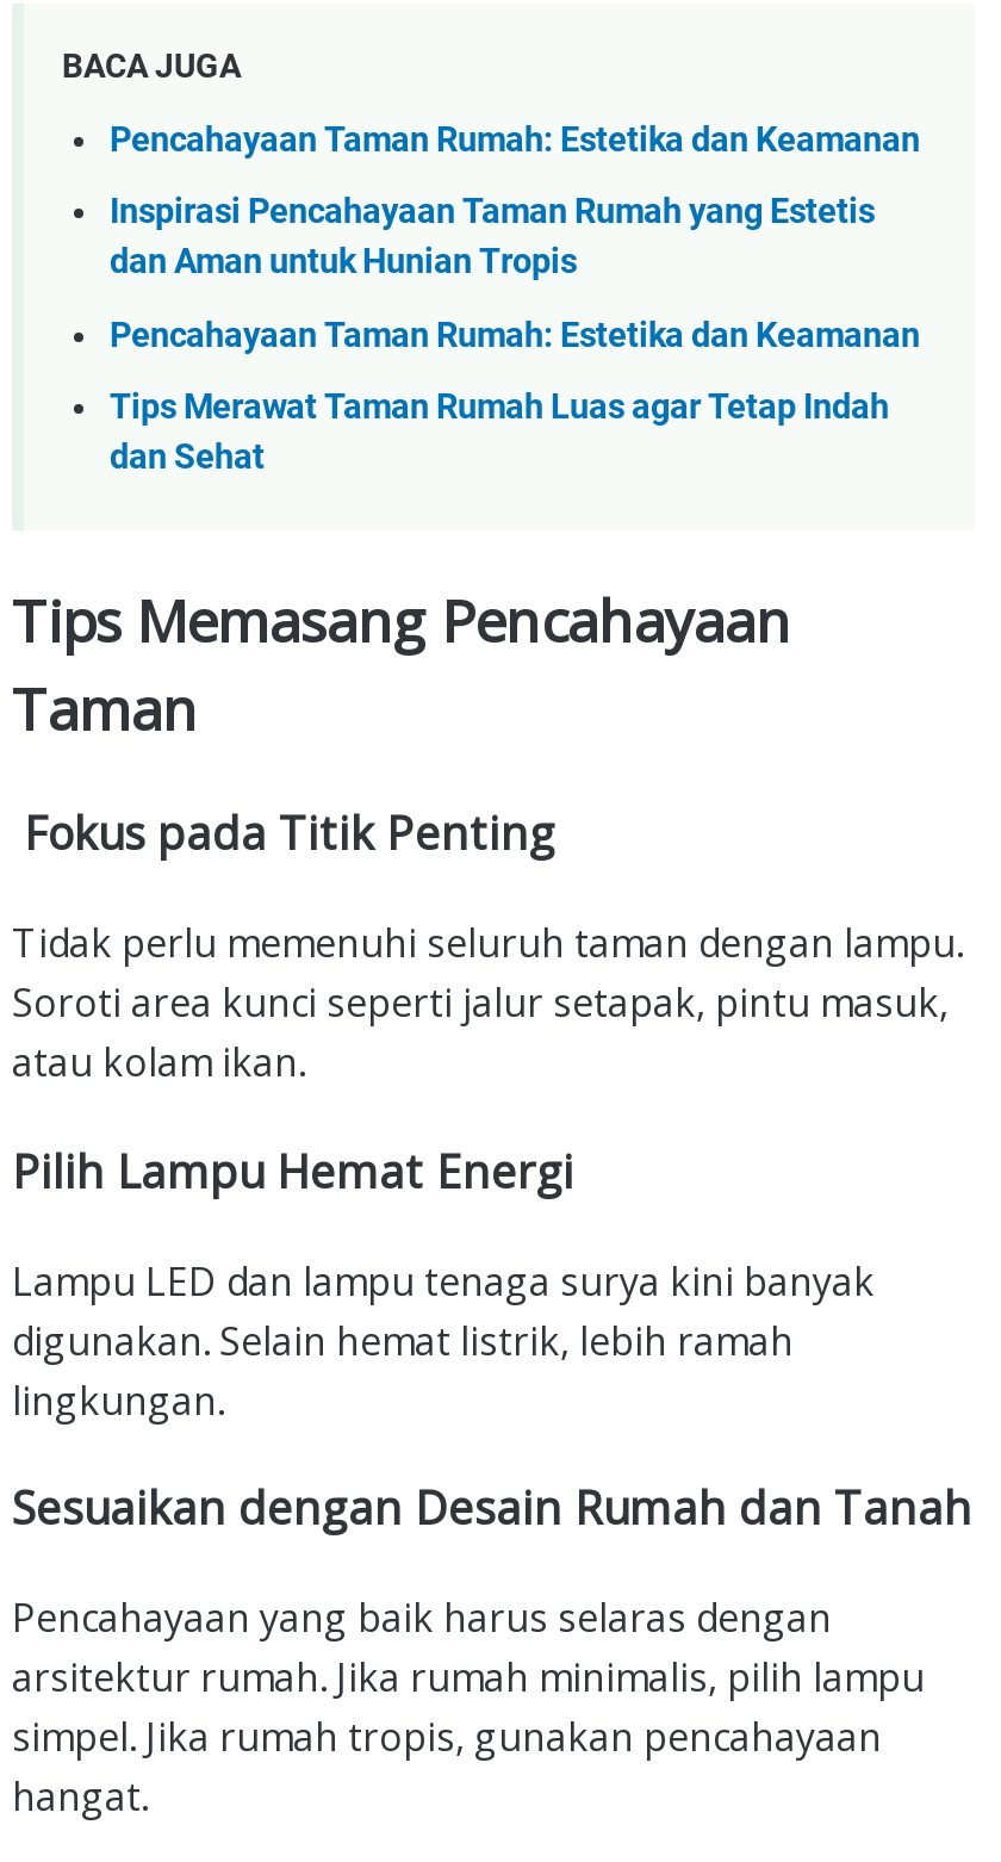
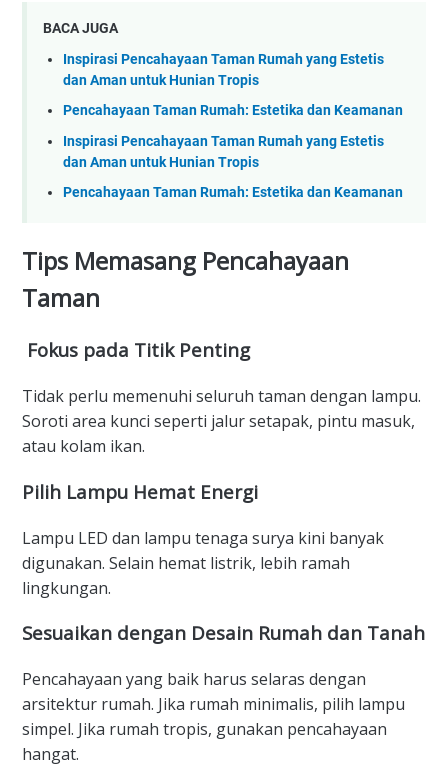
+ Inspirasi Pencahayaan Taman Rumah yang Estetis
+ dan Aman untuk Hunian Tropis

moved down: Pencahayaan Taman Rumah: Estetika dan Keamanan | Inspirasi Pencahayaan Taman Rumah yang Estetis | dan Aman untuk Hunian Tropis | Pencahayaan Taman Rumah: Estetika dan Keamanan

- Tips Merawat Taman Rumah Luas agar Tetap Indah
- dan Sehat
